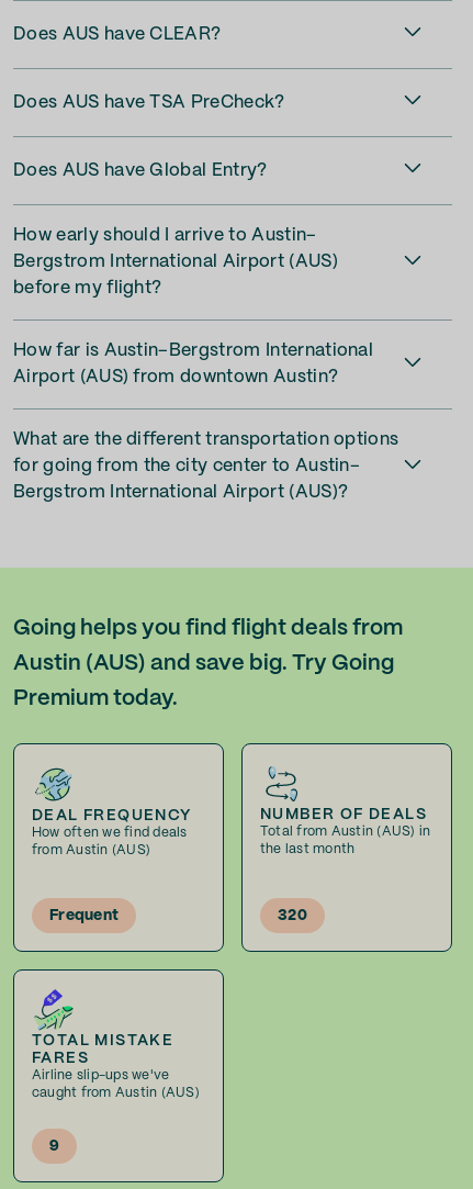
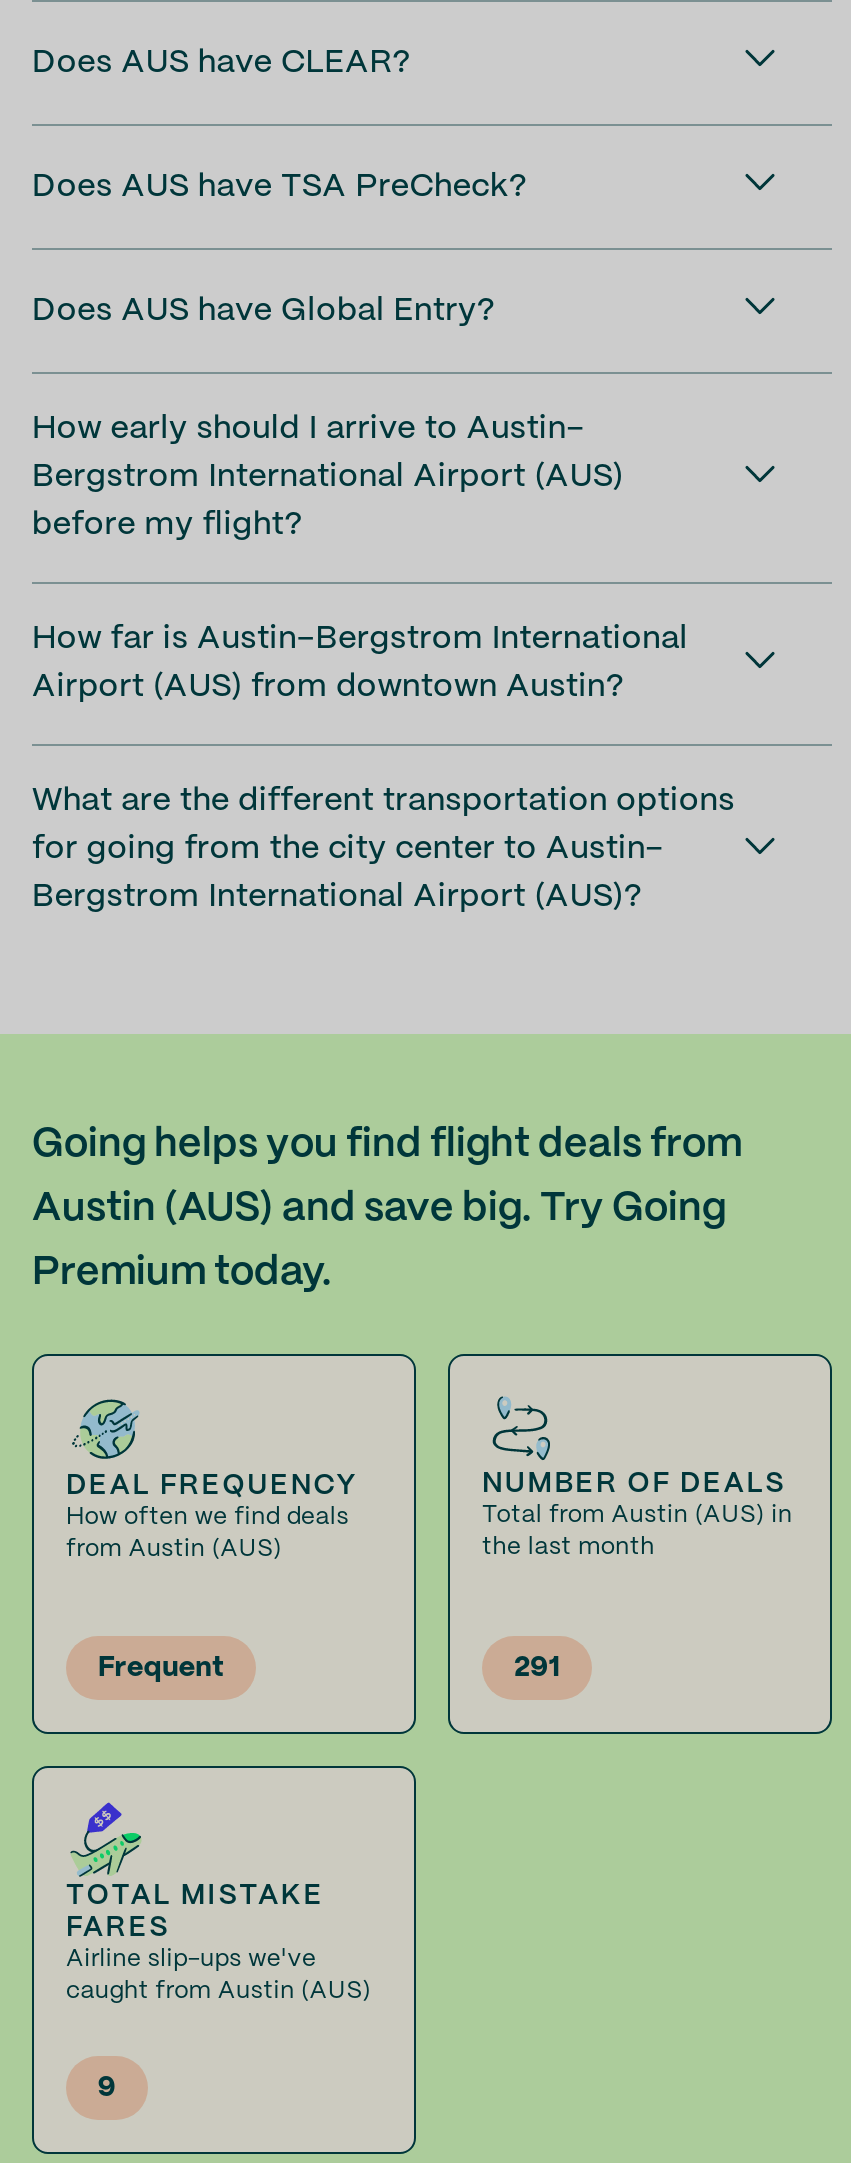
- 320
+ 291
